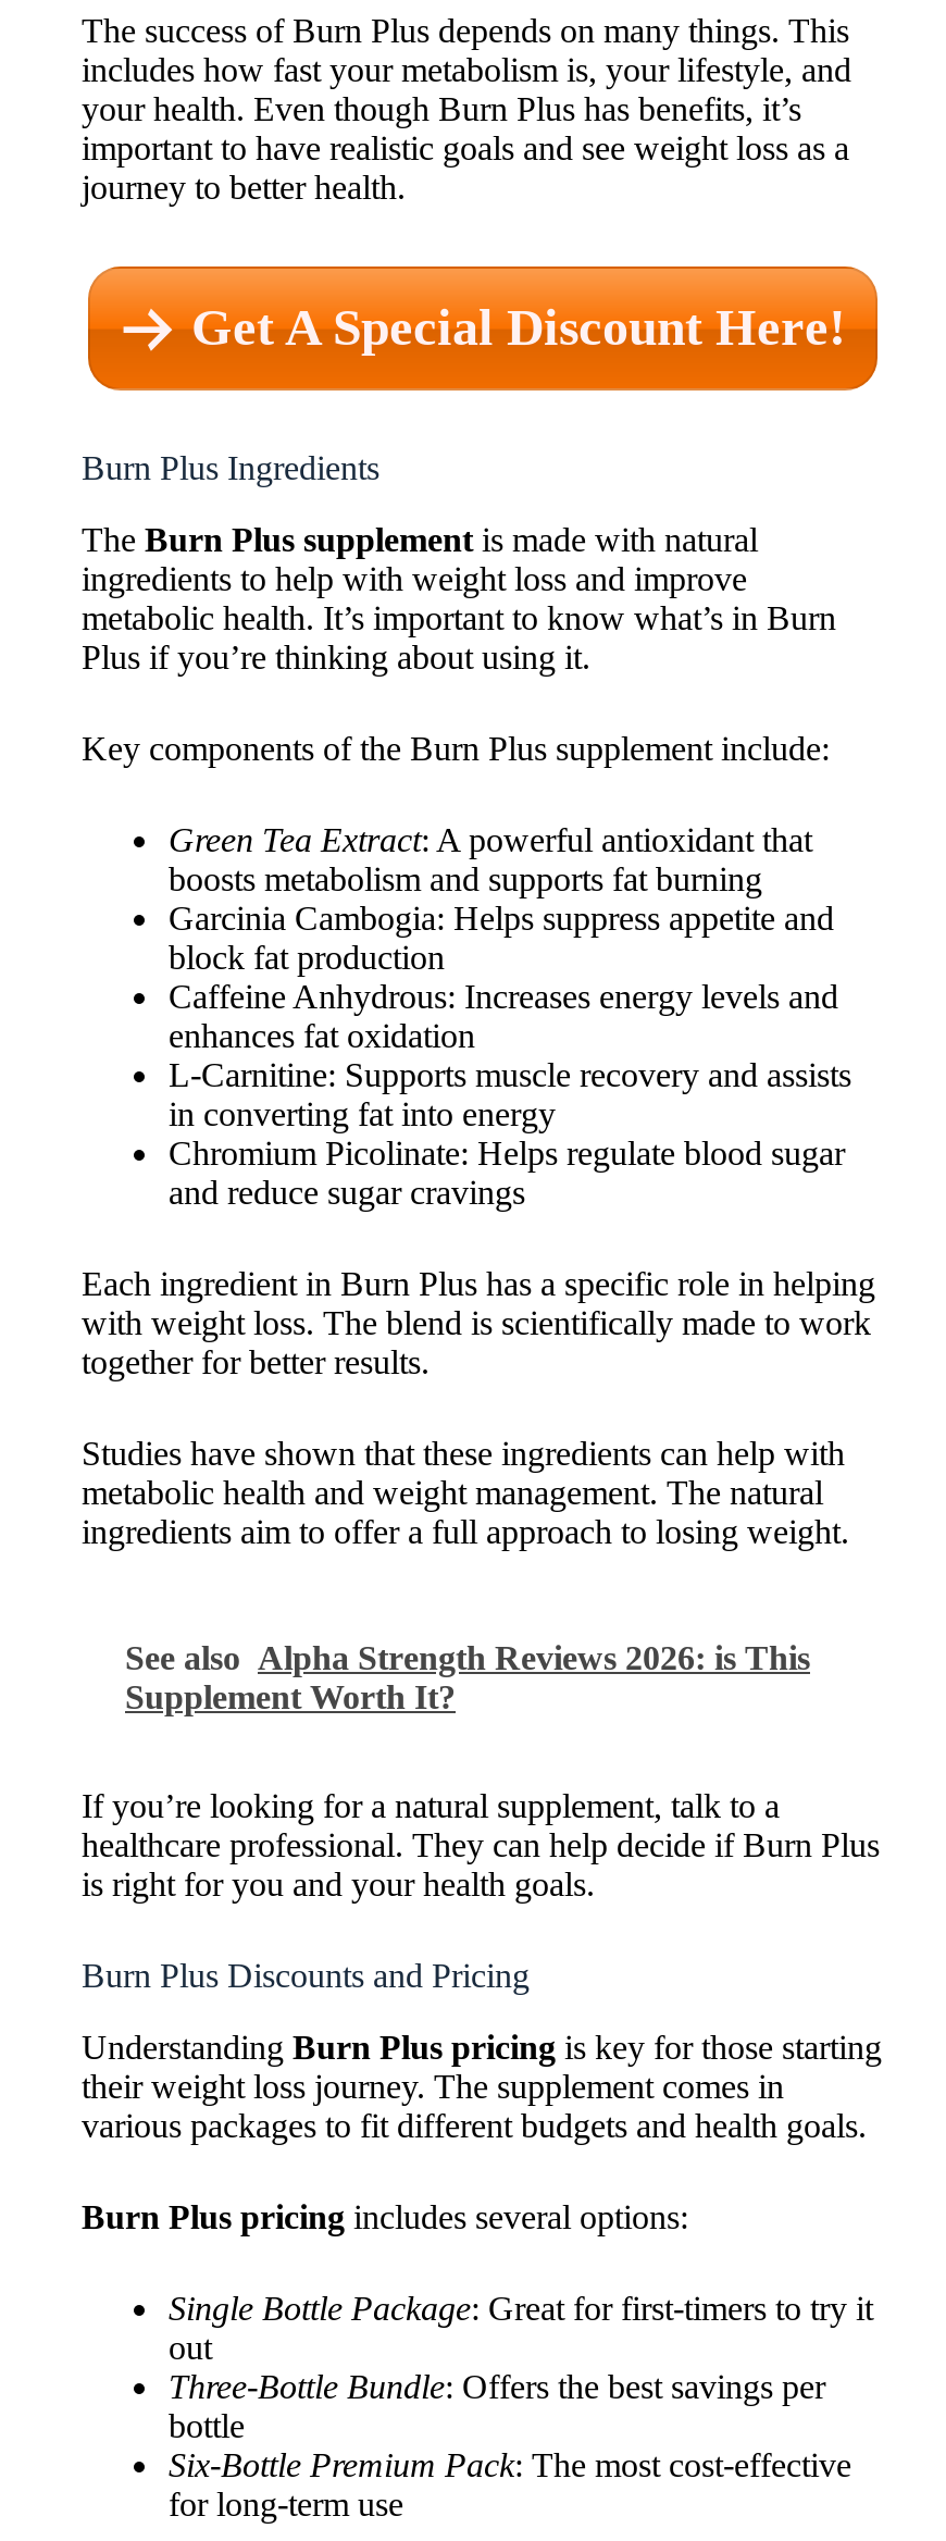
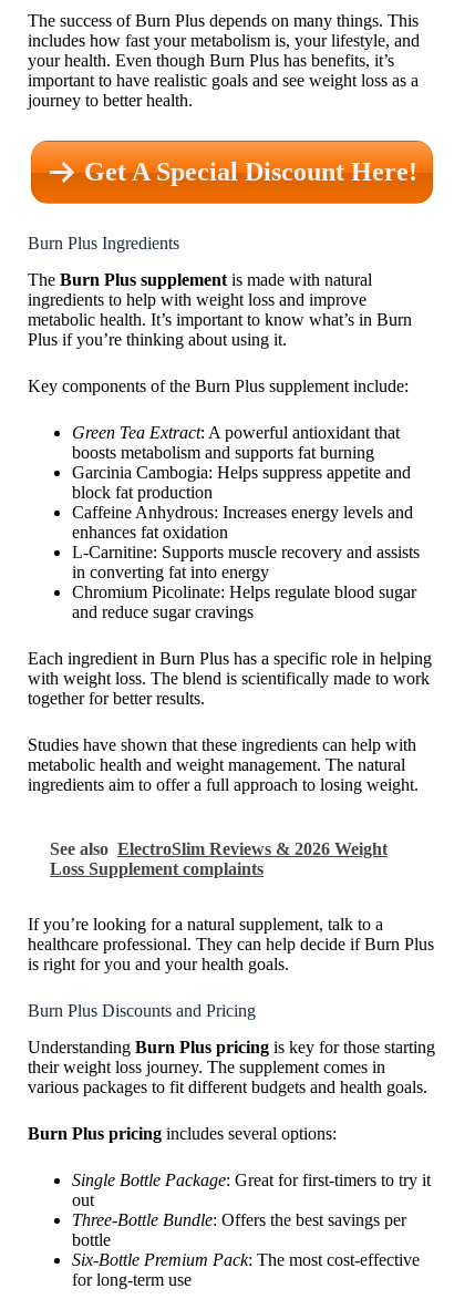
- See also Alpha Strength Reviews 2026: is This
- Supplement Worth It?
+ See also ElectroSlim Reviews & 2026 Weight
+ Loss Supplement complaints
